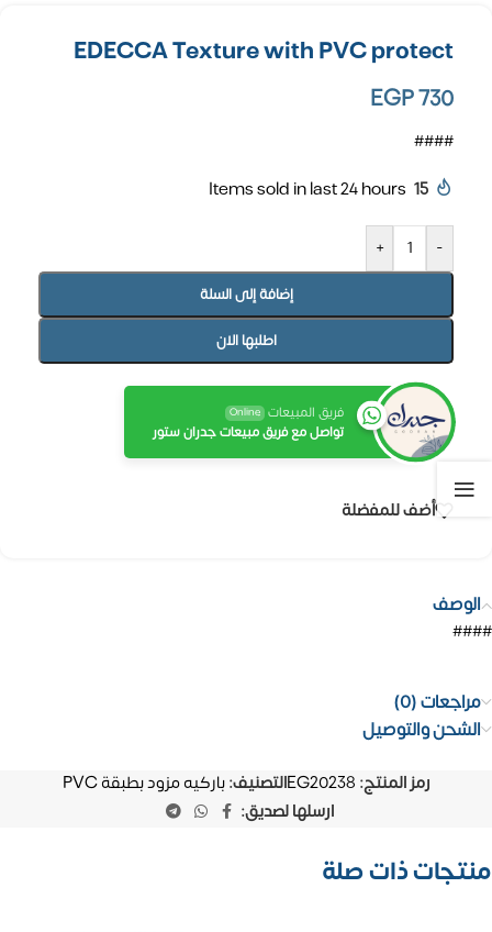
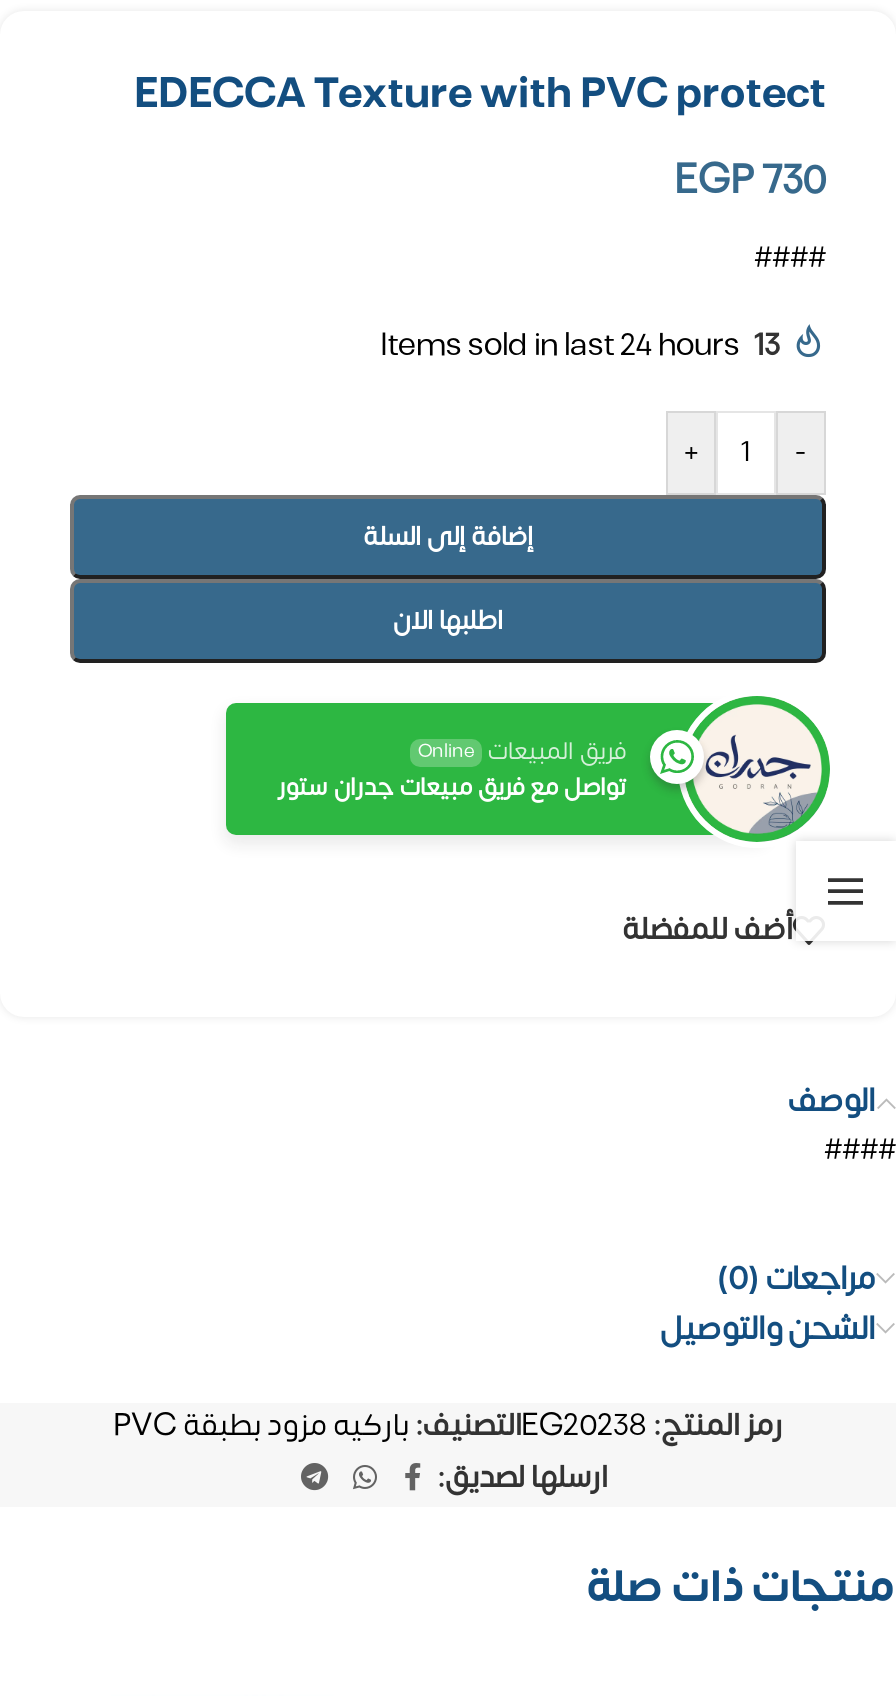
- Items sold in last 24 hours 15
+ Items sold in last 24 hours 13
